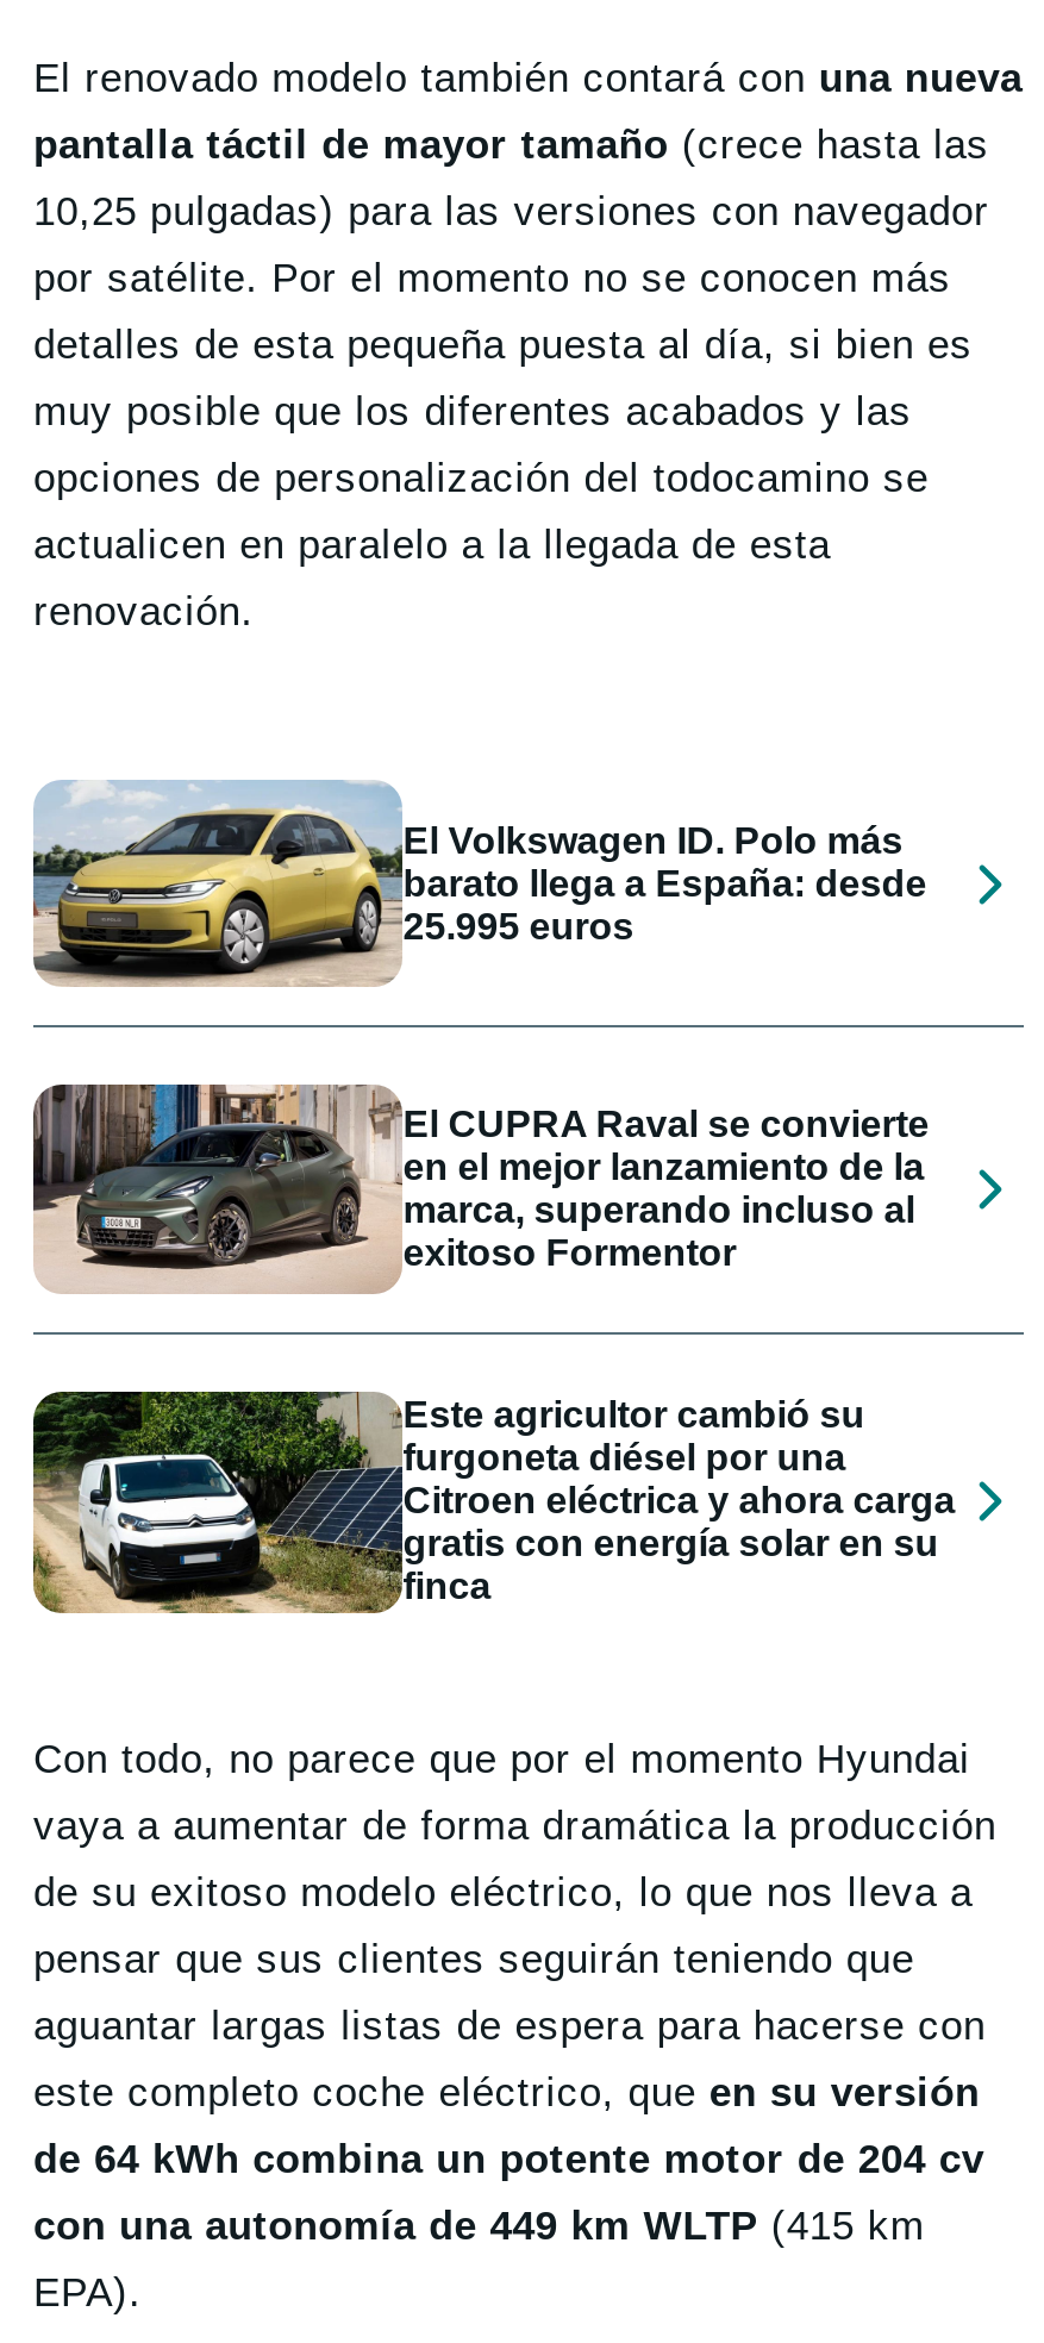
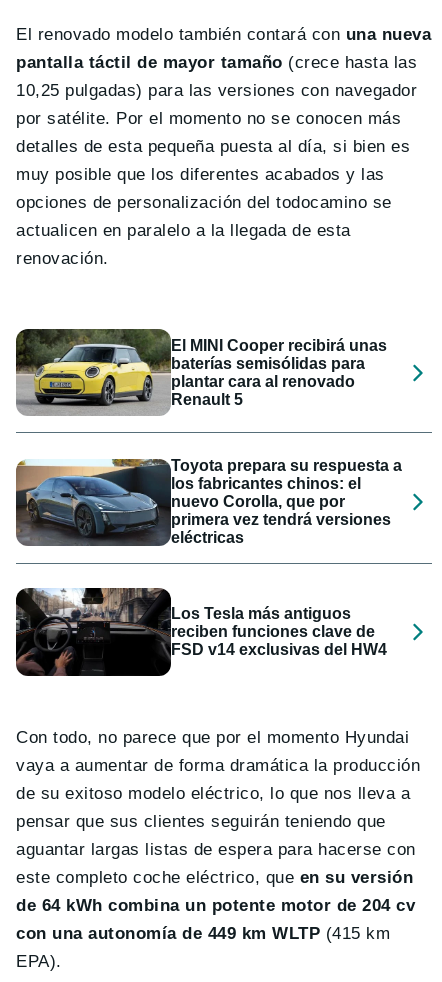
- [image]
- El Volkswagen ID. Polo más
- barato llega a España: desde
- 25.995 euros
+ [image]
+ El MINI Cooper recibirá unas
+ baterías semisólidas para
+ plantar cara al renovado
+ Renault 5

- [image]
- El CUPRA Raval se convierte
- en el mejor lanzamiento de la
- marca, superando incluso al
- exitoso Formentor
+ [image]
+ Toyota prepara su respuesta a
+ los fabricantes chinos: el
+ nuevo Corolla, que por
+ primera vez tendrá versiones
+ eléctricas

- [image]
- Este agricultor cambió su
- furgoneta diésel por una
- Citroen eléctrica y ahora carga
- gratis con energía solar en su
- finca
+ [image]
+ Los Tesla más antiguos
+ reciben funciones clave de
+ FSD v14 exclusivas del HW4
